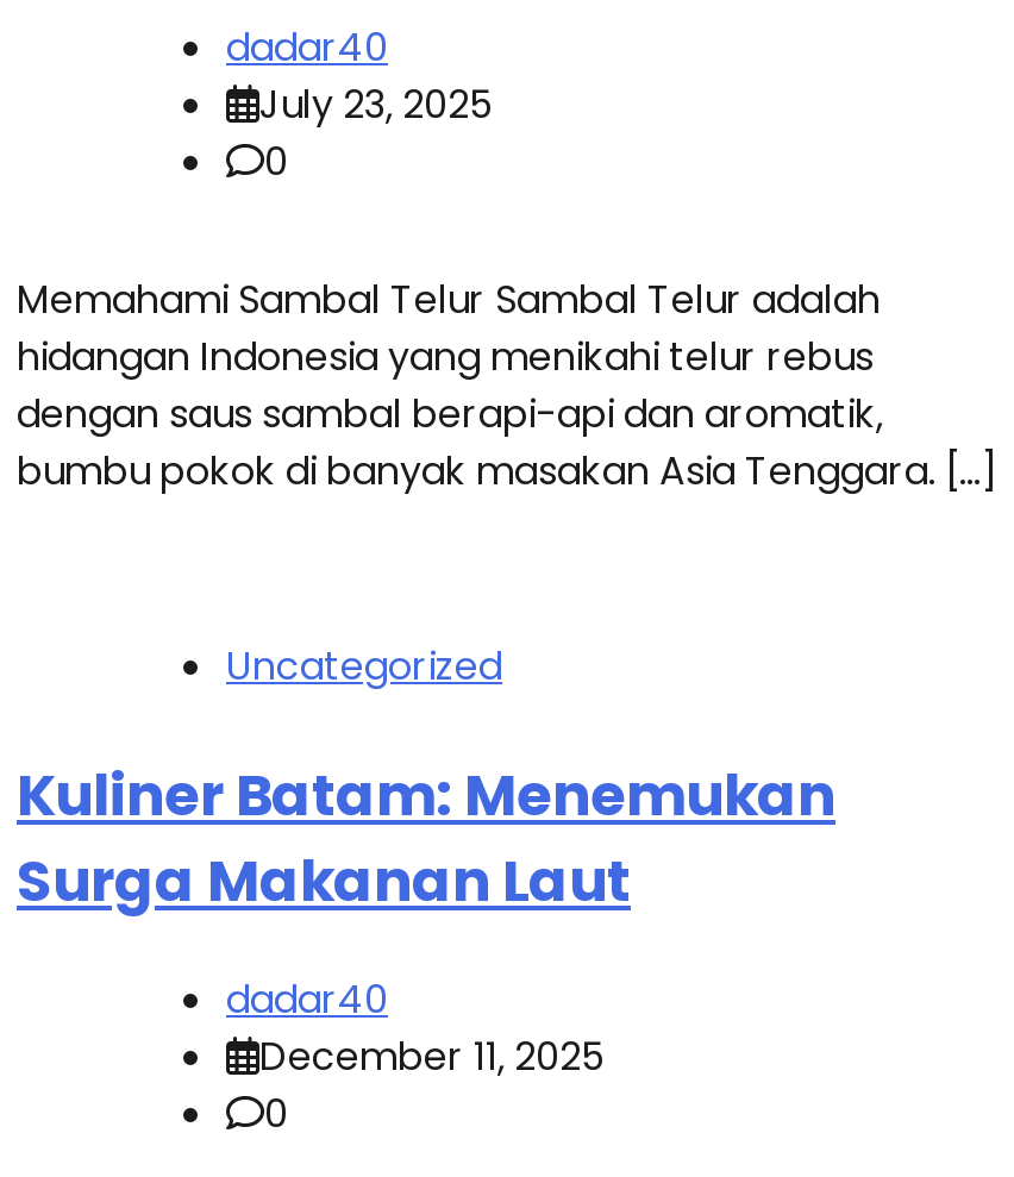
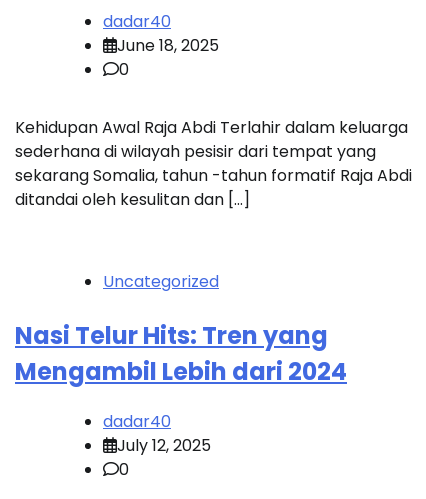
- July 23, 2025
+ June 18, 2025

- Memahami Sambal Telur Sambal Telur adalah
- hidangan Indonesia yang menikahi telur rebus
- dengan saus sambal berapi-api dan aromatik,
- bumbu pokok di banyak masakan Asia Tenggara. […]
+ Kehidupan Awal Raja Abdi Terlahir dalam keluarga
+ sederhana di wilayah pesisir dari tempat yang
+ sekarang Somalia, tahun -tahun formatif Raja Abdi
+ ditandai oleh kesulitan dan […]

- Kuliner Batam: Menemukan
- Surga Makanan Laut
+ Nasi Telur Hits: Tren yang
+ Mengambil Lebih dari 2024

- December 11, 2025
+ July 12, 2025
